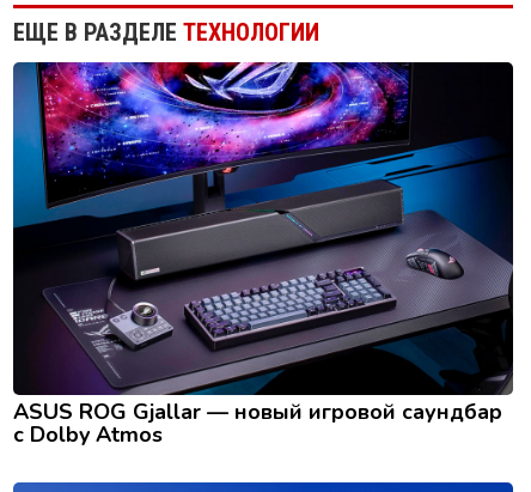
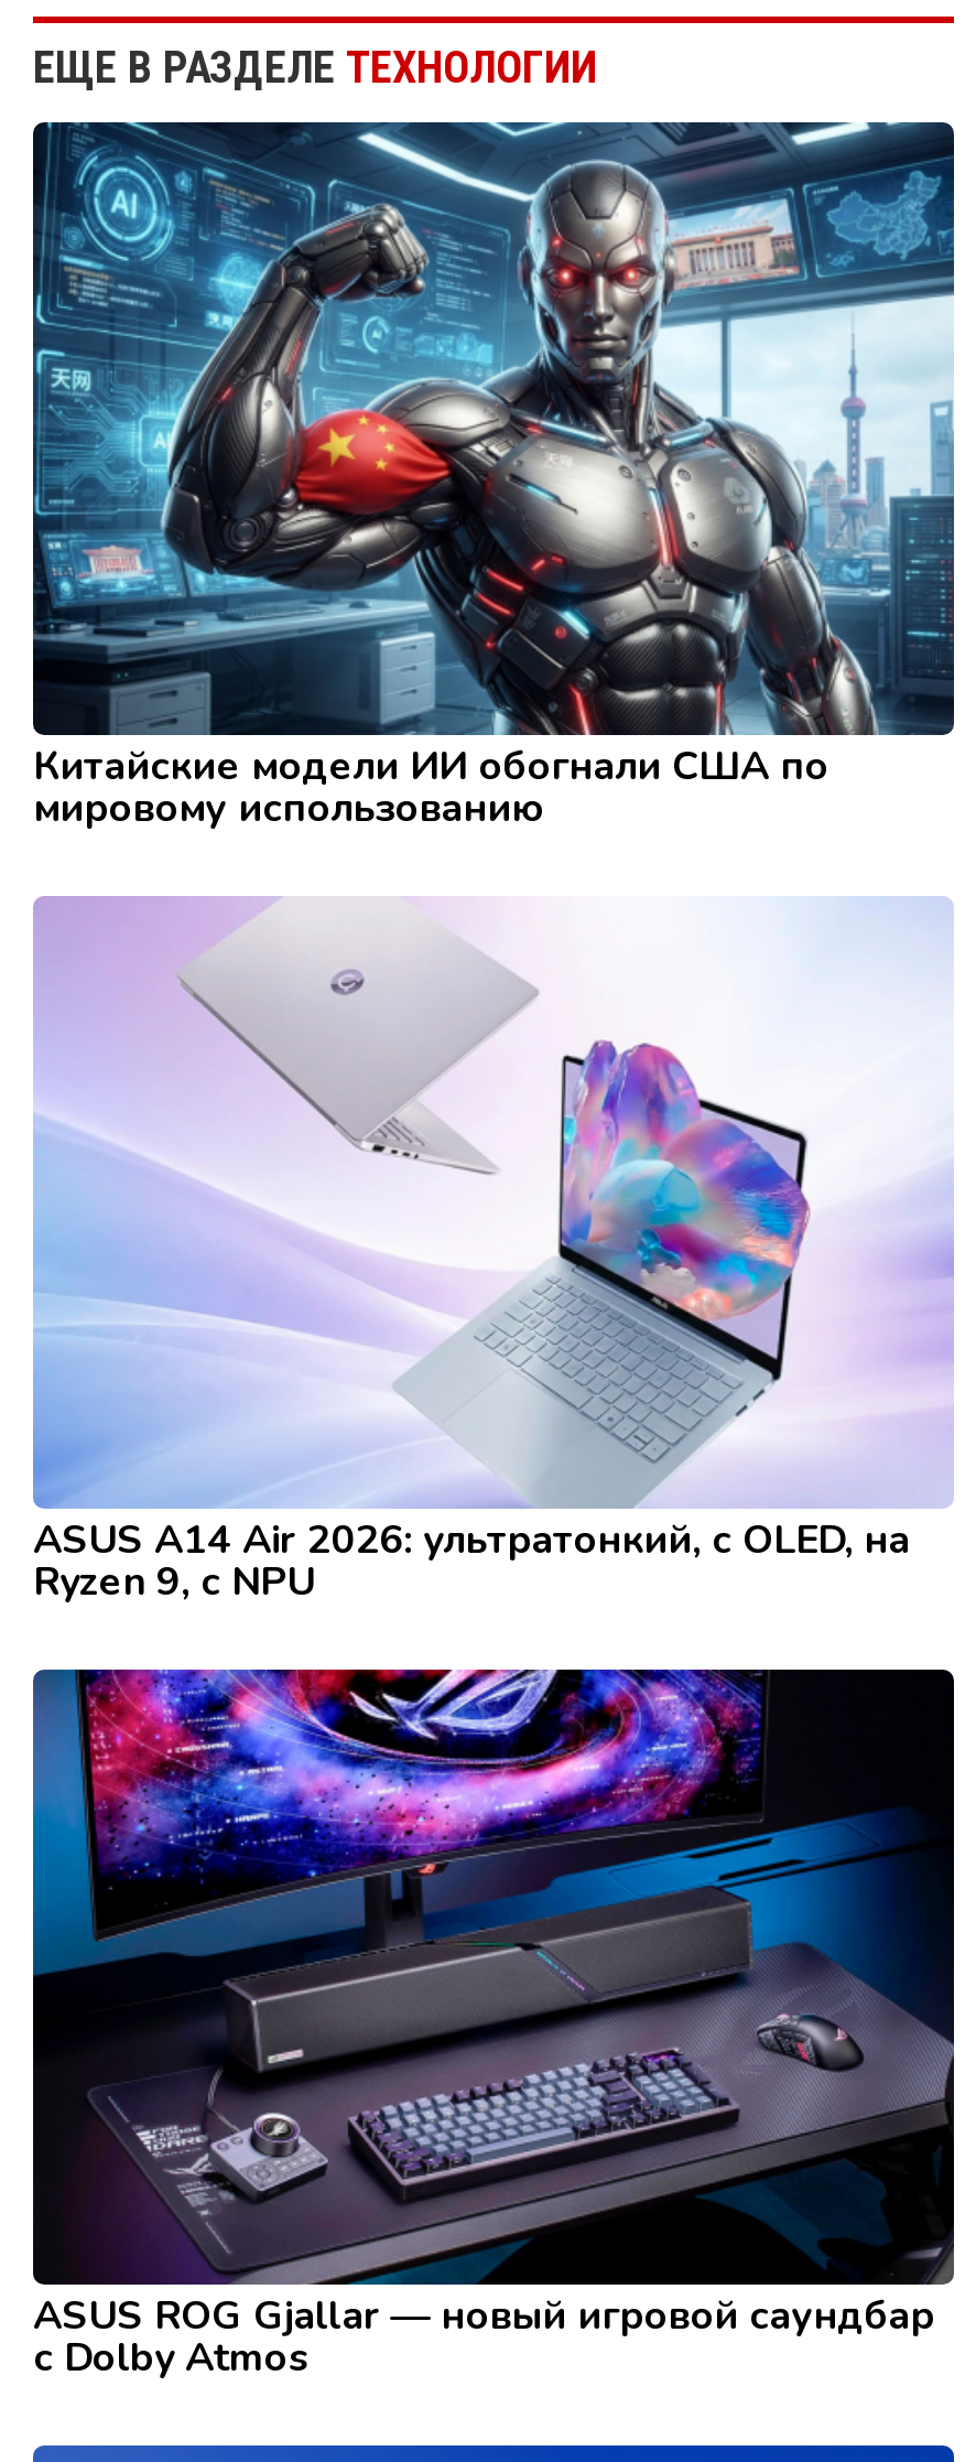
+ [image]
+ Китайские модели ИИ обогнали США по
+ мировому использованию

+ [image]
+ ASUS A14 Air 2026: ультратонкий, с OLED, на
+ Ryzen 9, с NPU
